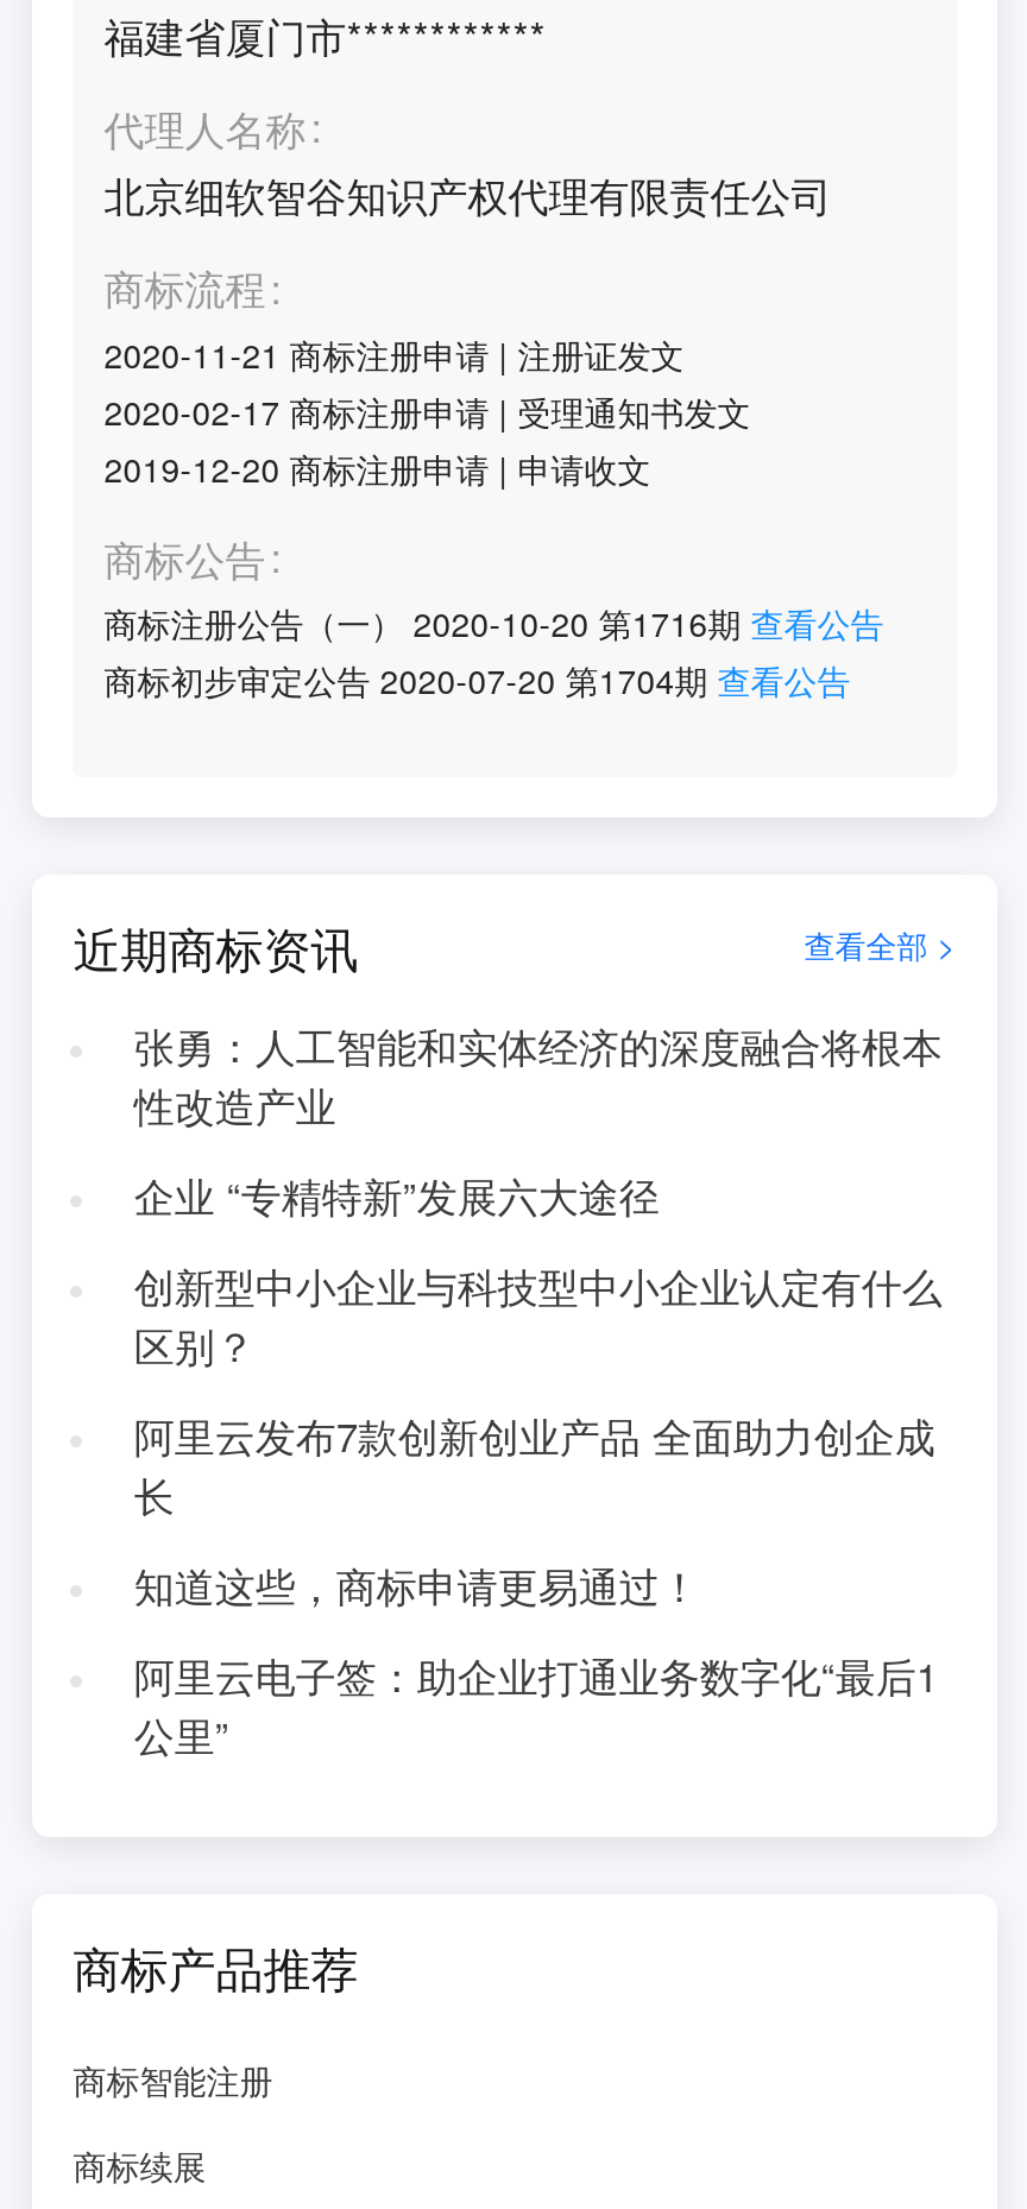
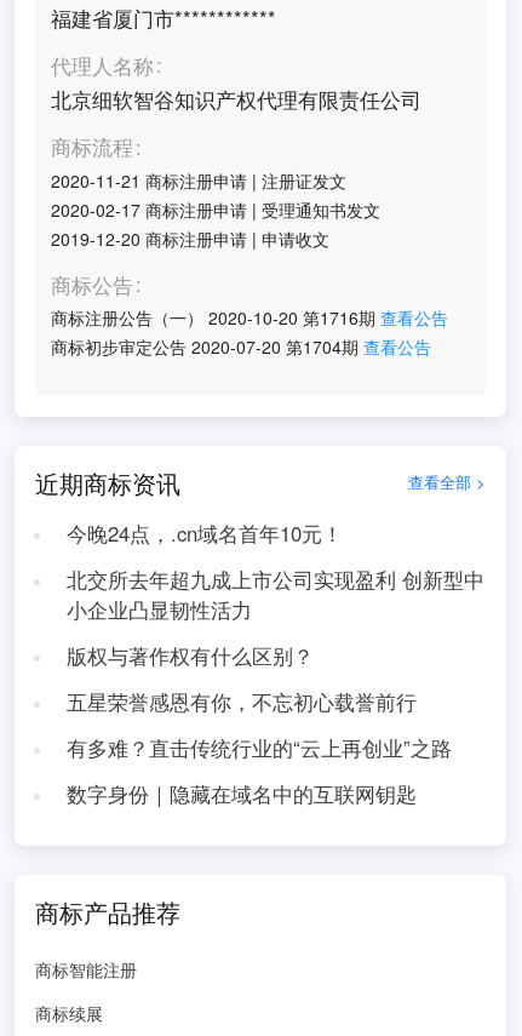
- 张勇：人工智能和实体经济的深度融合将根本
- 性改造产业
+ 今晚24点，.cn域名首年10元！

- 企业 “专精特新”发展六大途径
+ 北交所去年超九成上市公司实现盈利 创新型中
+ 小企业凸显韧性活力

- 创新型中小企业与科技型中小企业认定有什么
- 区别？
+ 版权与著作权有什么区别？

- 阿里云发布7款创新创业产品 全面助力创企成
- 长
+ 五星荣誉感恩有你，不忘初心载誉前行

- 知道这些，商标申请更易通过！
+ 有多难？直击传统行业的“云上再创业”之路

- 阿里云电子签：助企业打通业务数字化“最后1
- 公里”
+ 数字身份｜隐藏在域名中的互联网钥匙
